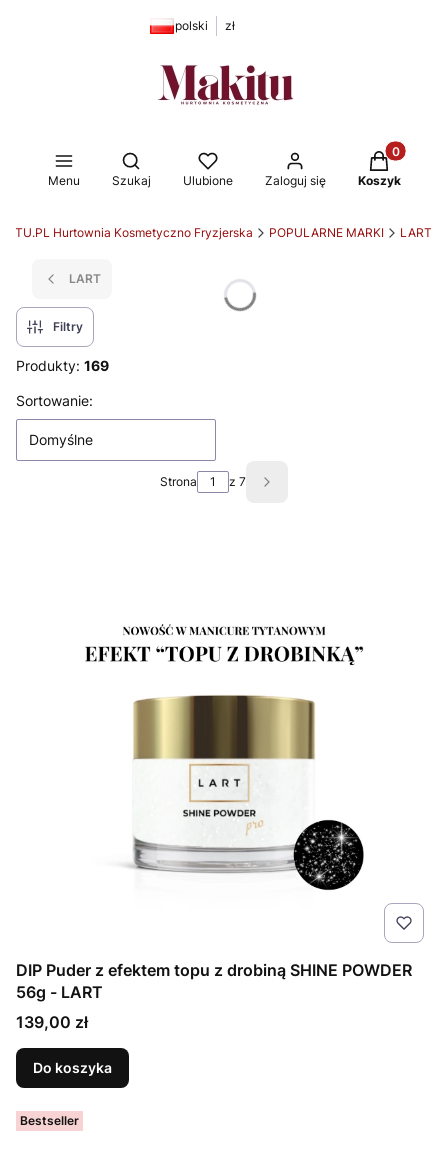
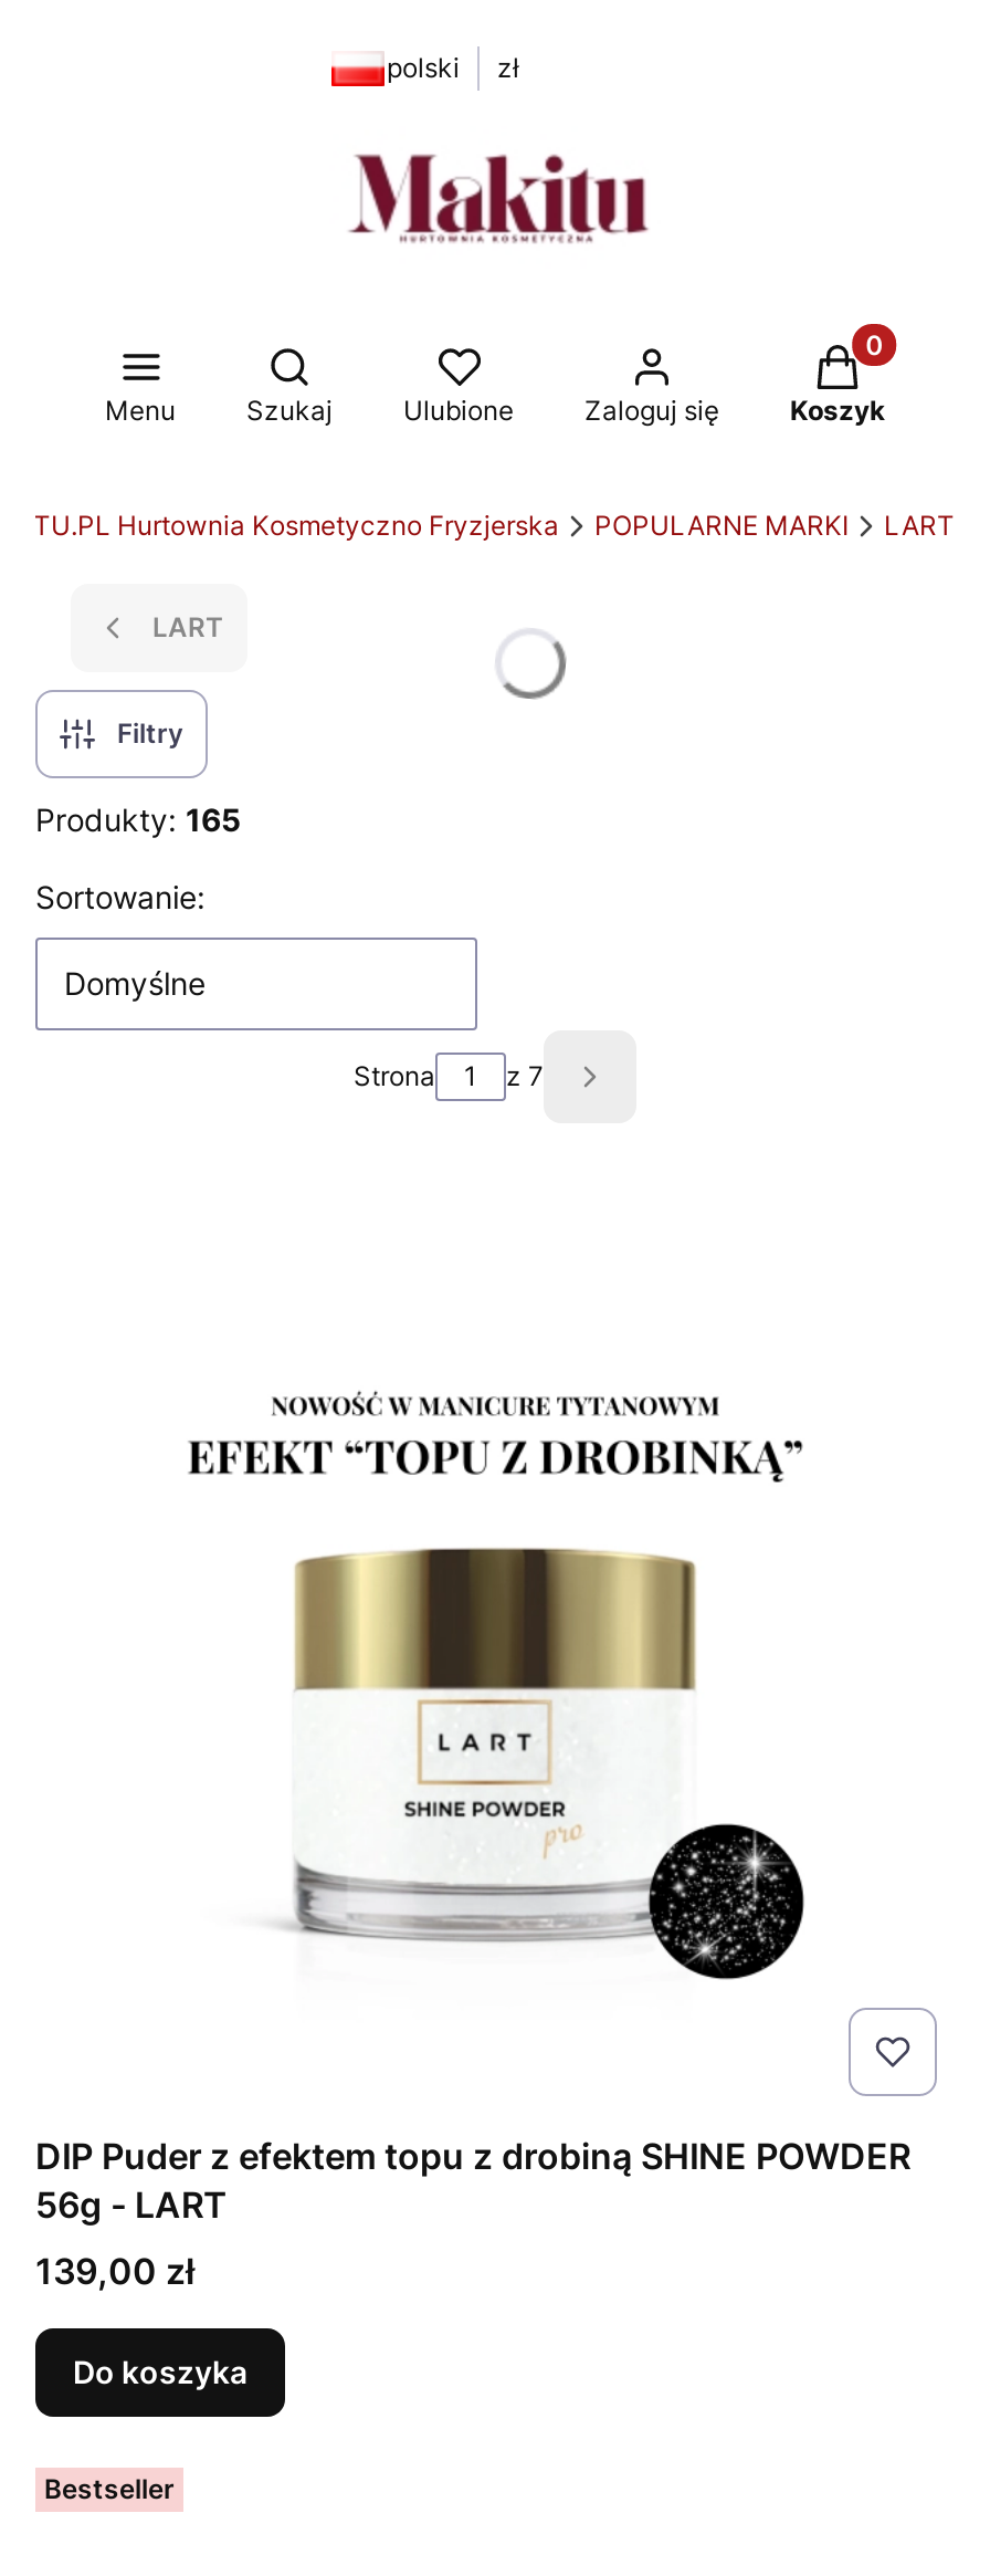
- Produkty: 169
+ Produkty: 165
